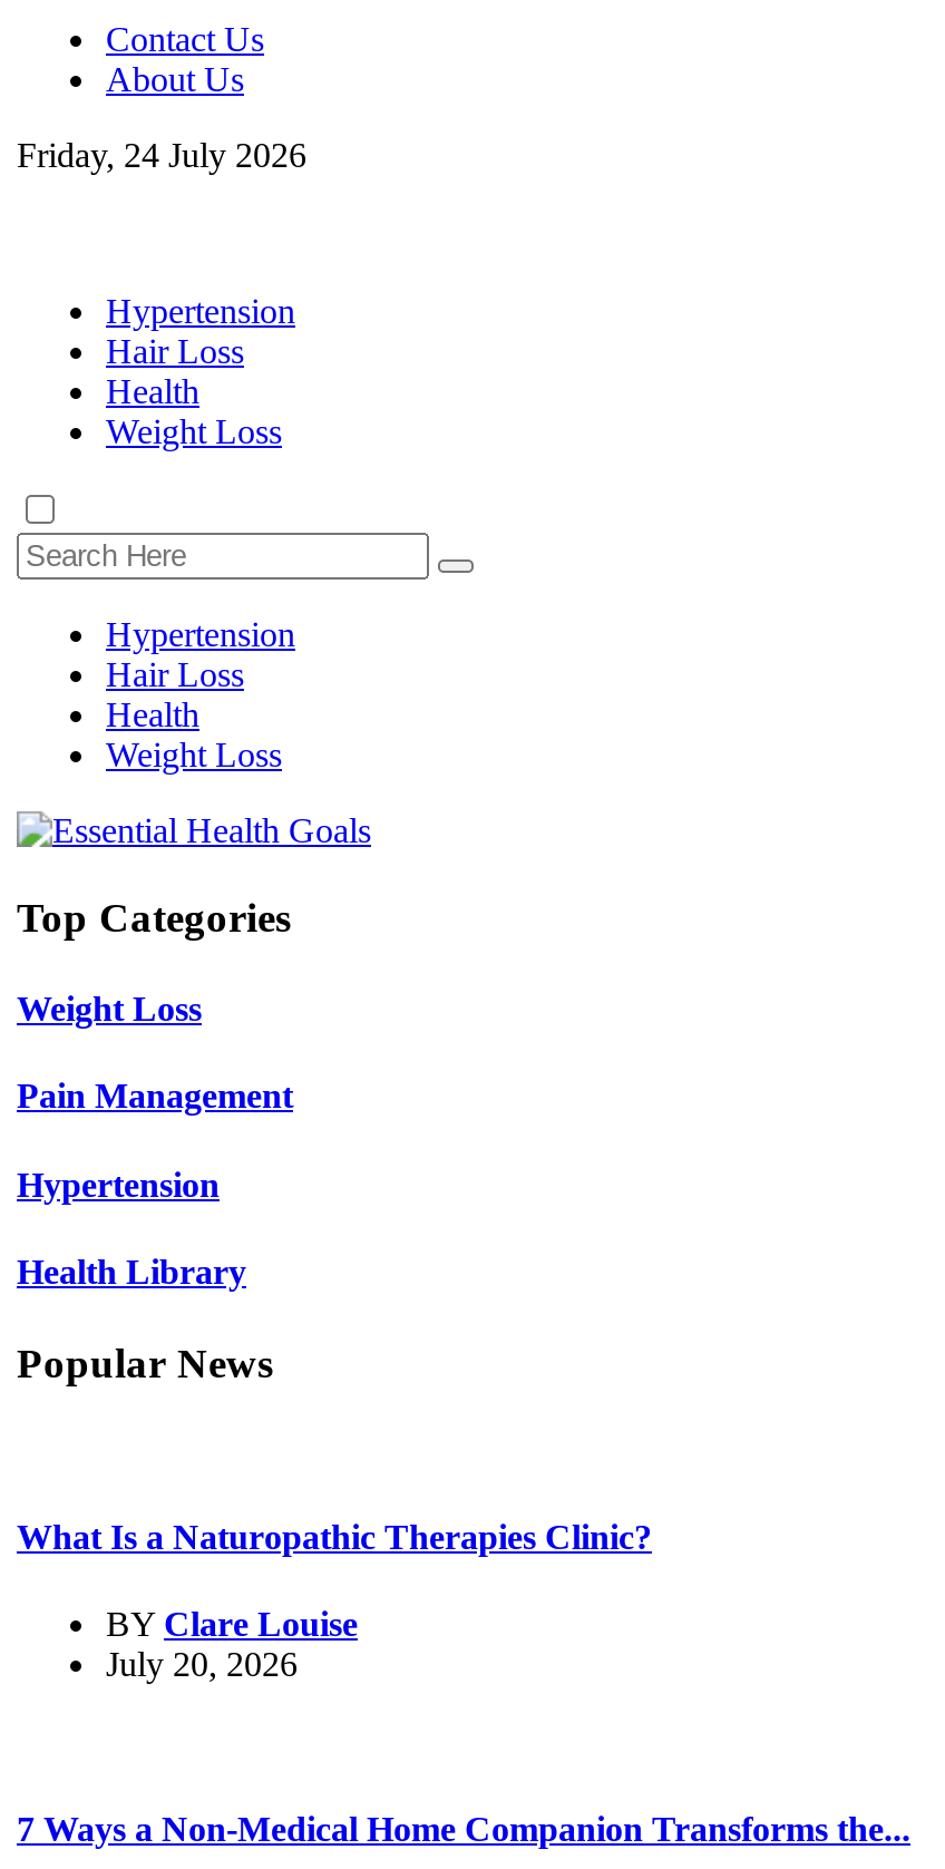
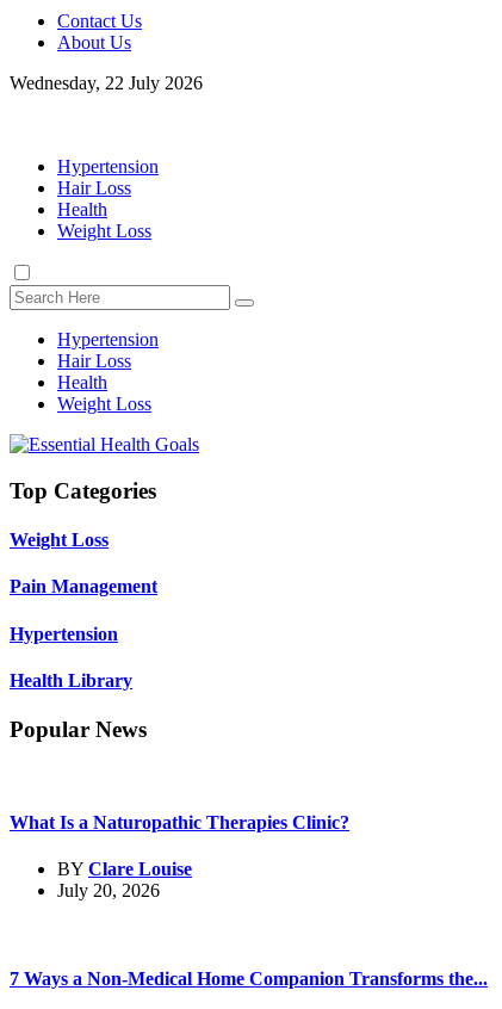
- Friday, 24 July 2026
+ Wednesday, 22 July 2026
